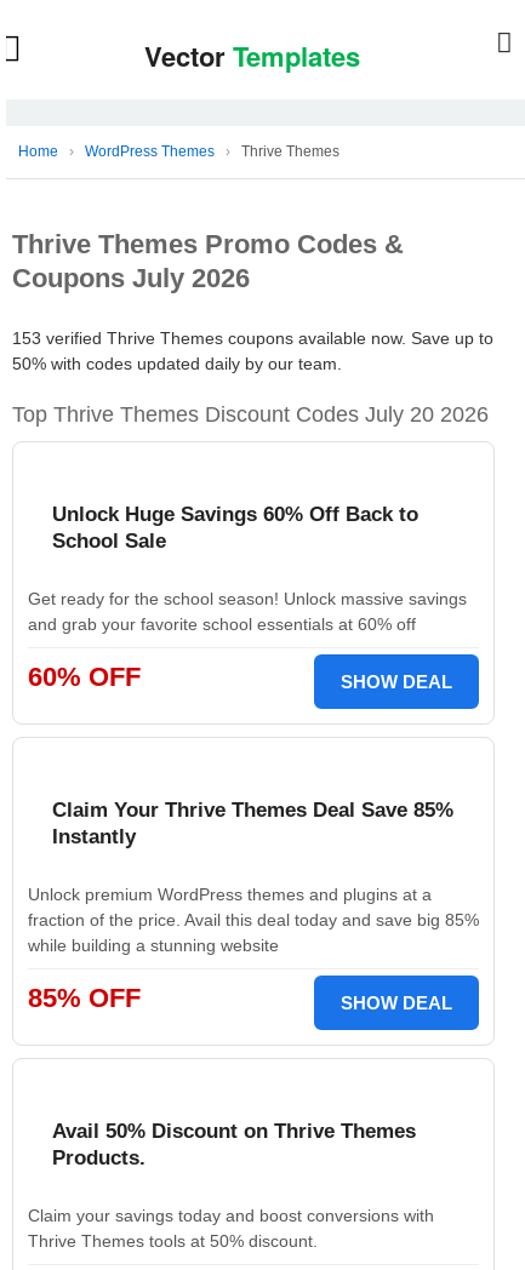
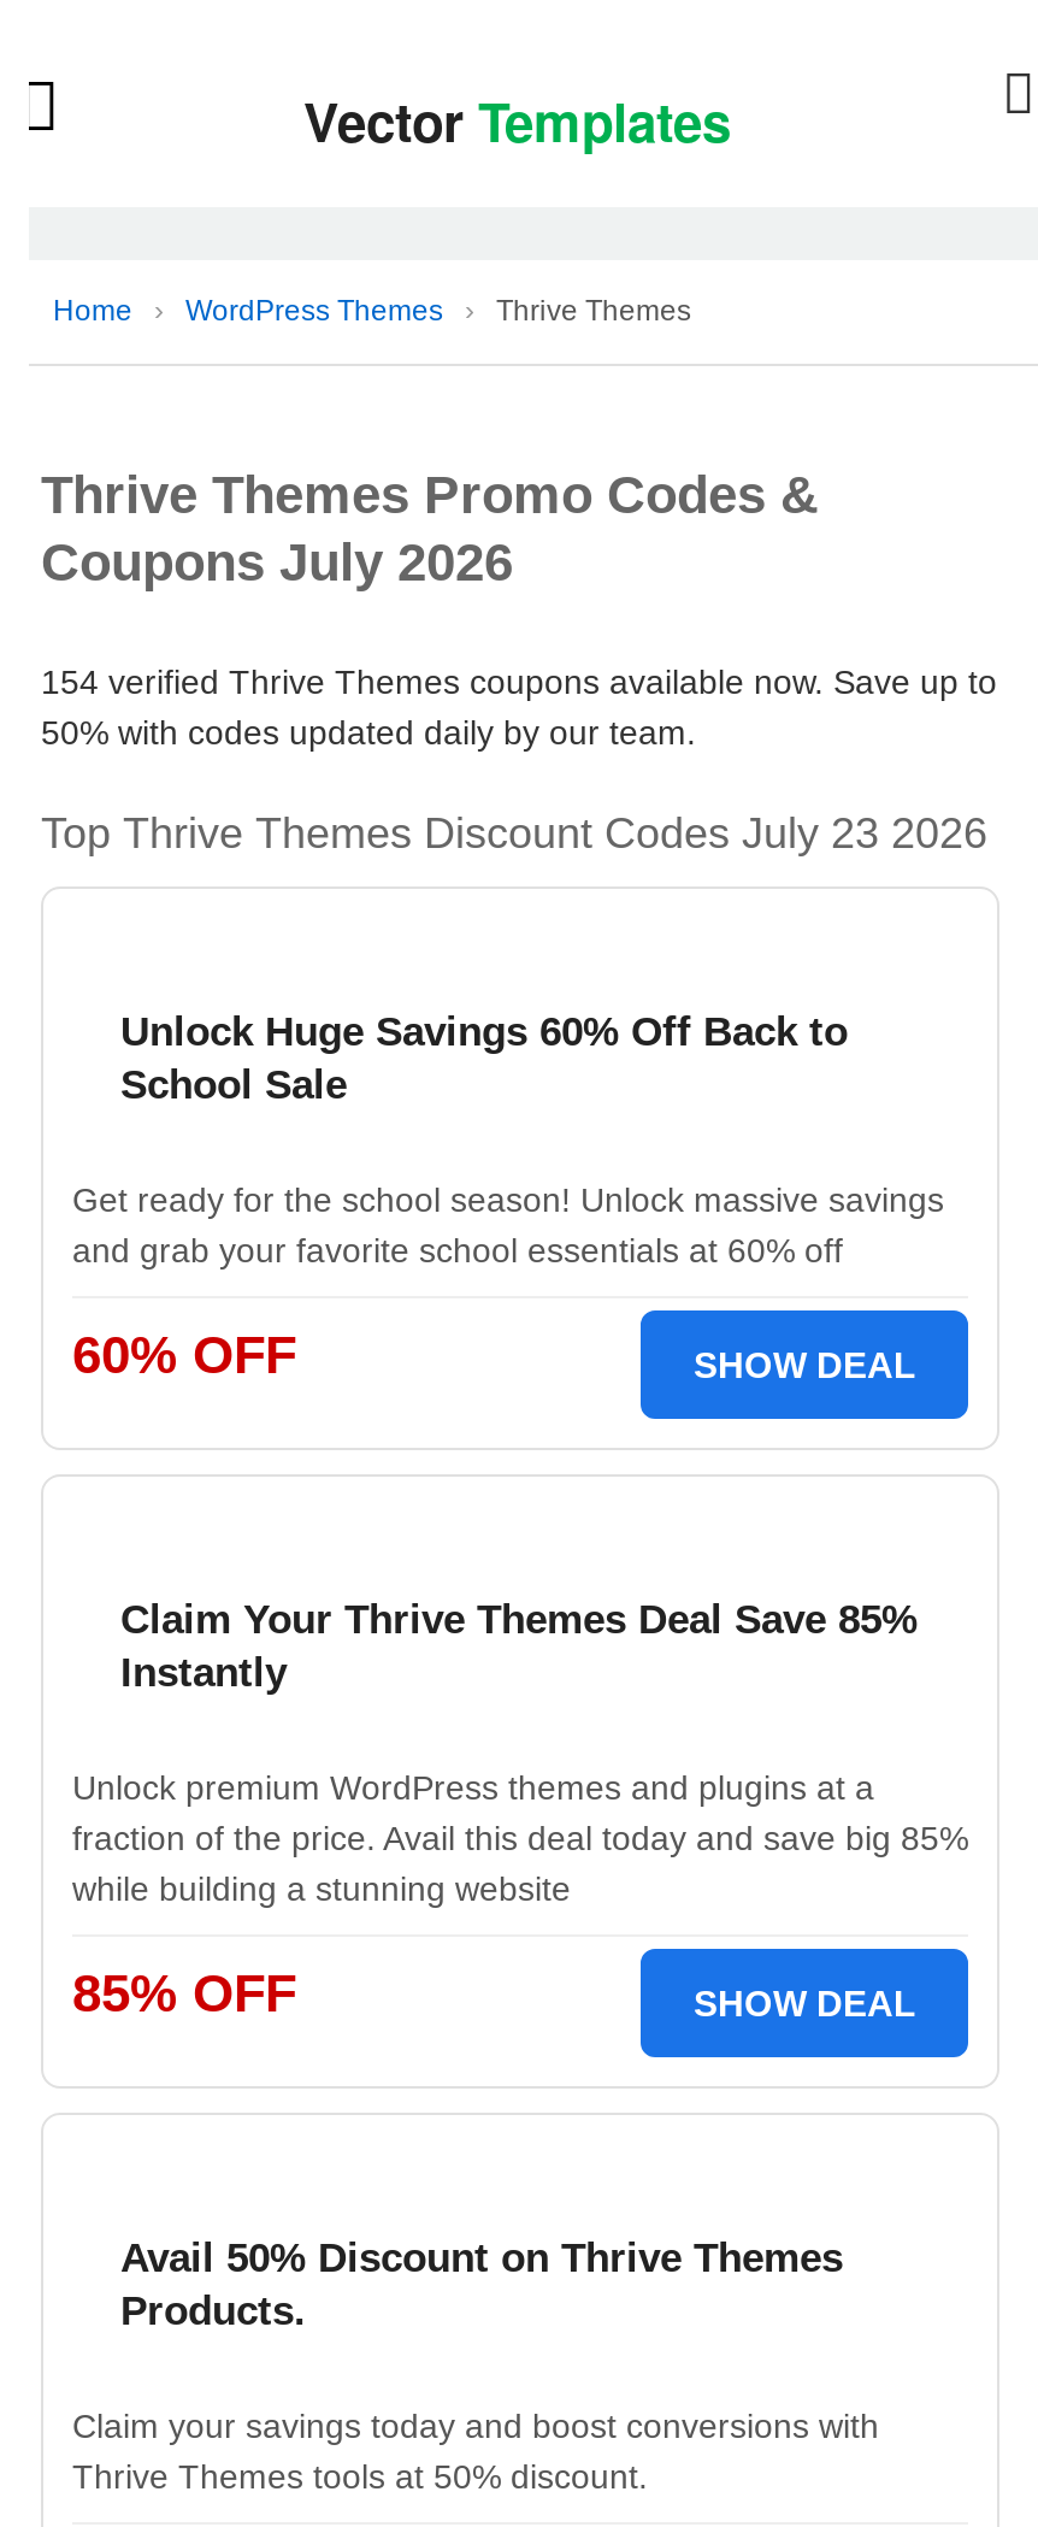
- 153 verified Thrive Themes coupons available now. Save up to
+ 154 verified Thrive Themes coupons available now. Save up to

- Top Thrive Themes Discount Codes July 20 2026
+ Top Thrive Themes Discount Codes July 23 2026
